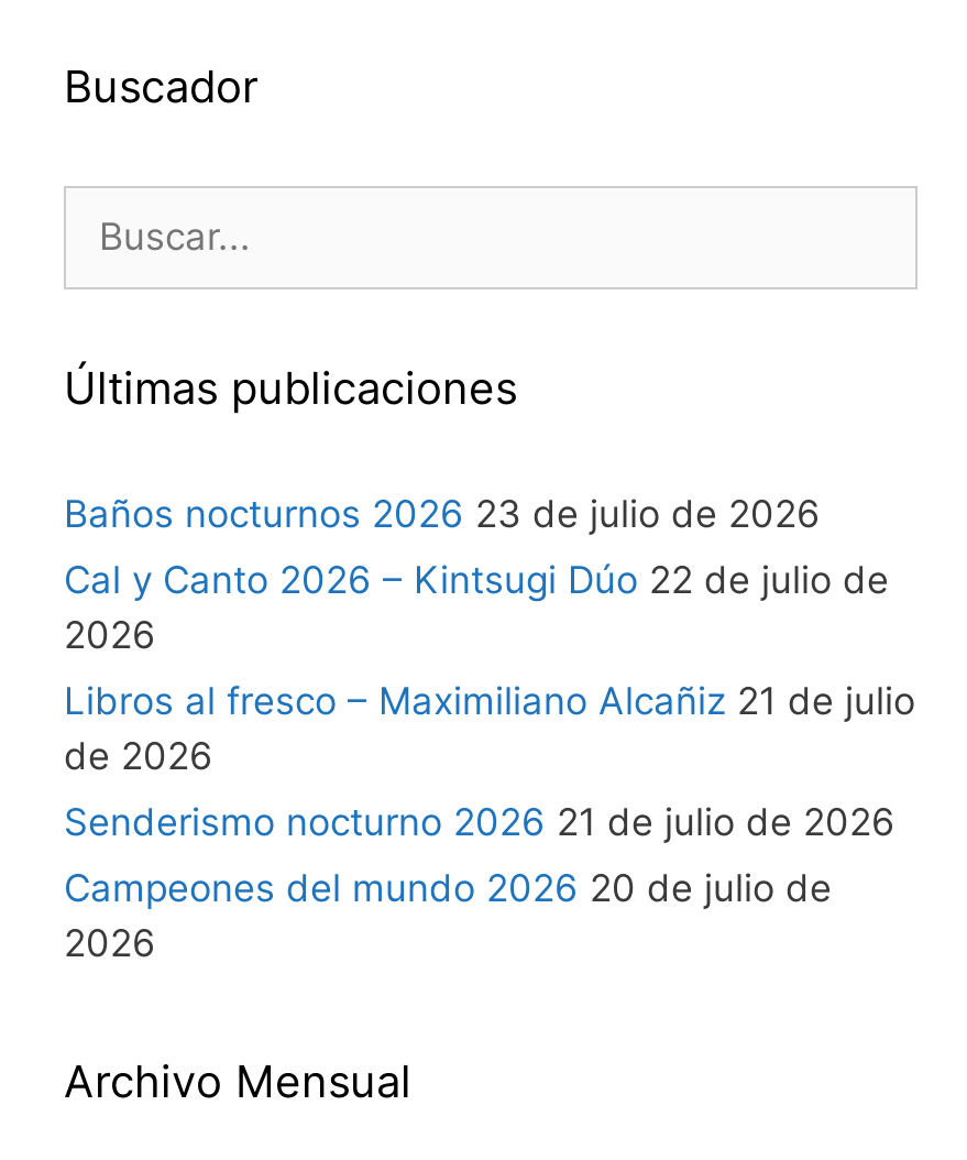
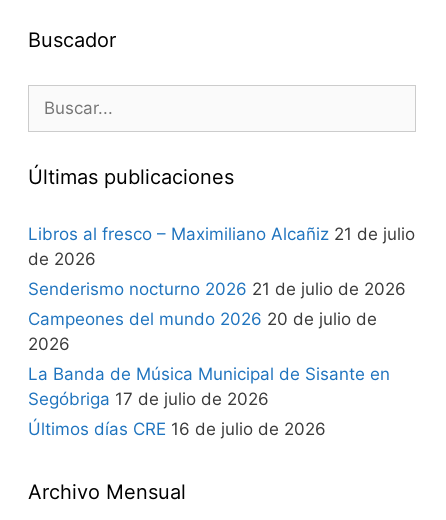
- Baños nocturnos 2026 23 de julio de 2026
- Cal y Canto 2026 – Kintsugi Dúo 22 de julio de
- 2026

moved up: Libros al fresco – Maximiliano Alcañiz 21 de julio | de 2026 | Senderismo nocturno 2026 21 de julio de 2026 | Campeones del mundo 2026 20 de julio de | 2026

+ La Banda de Música Municipal de Sisante en
+ Segóbriga 17 de julio de 2026
+ Últimos días CRE 16 de julio de 2026
